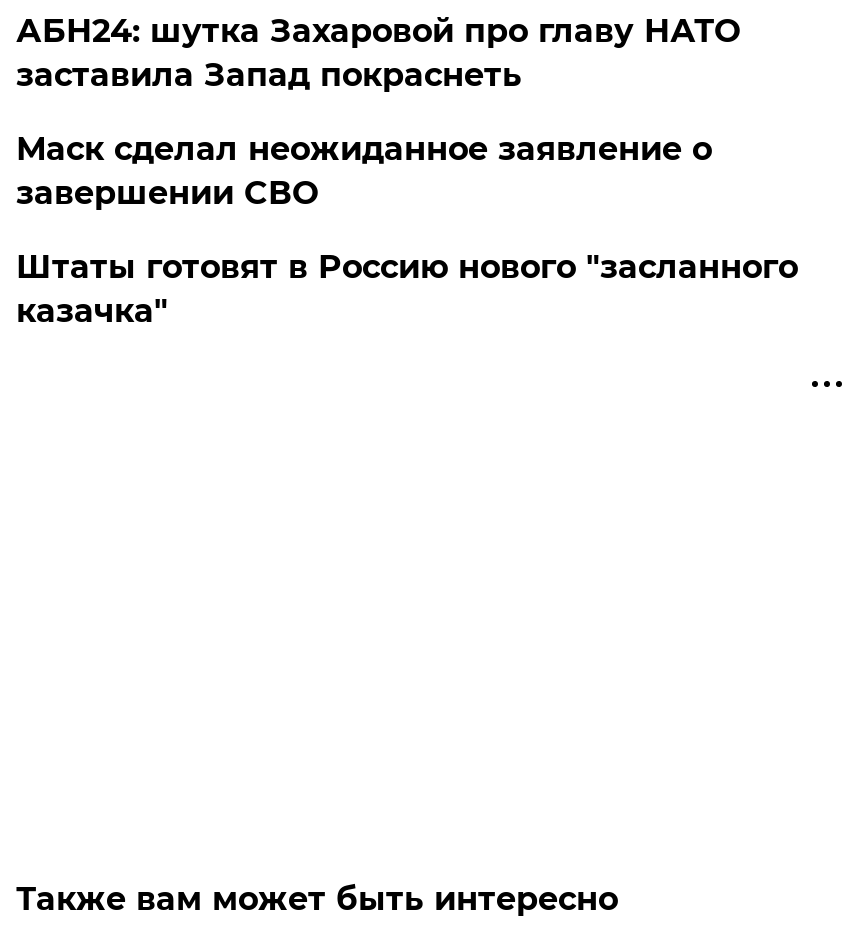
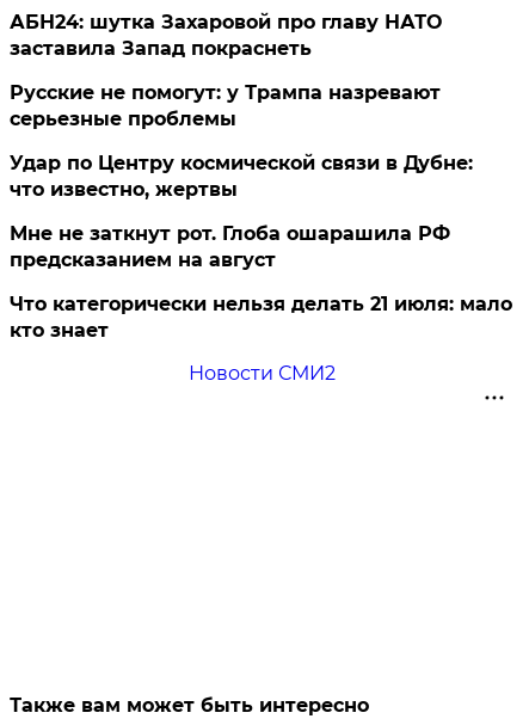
- Маск сделал неожиданное заявление о
- завершении СВО
- Штаты готовят в Россию нового "засланного
- казачка"
+ Русские не помогут: у Трампа назревают
+ серьезные проблемы
+ Удар по Центру космической связи в Дубне:
+ что известно, жертвы
+ Мне не заткнут рот. Глоба ошарашила РФ
+ предсказанием на август
+ Что категорически нельзя делать 21 июля: мало
+ кто знает
+ Новости СМИ2
